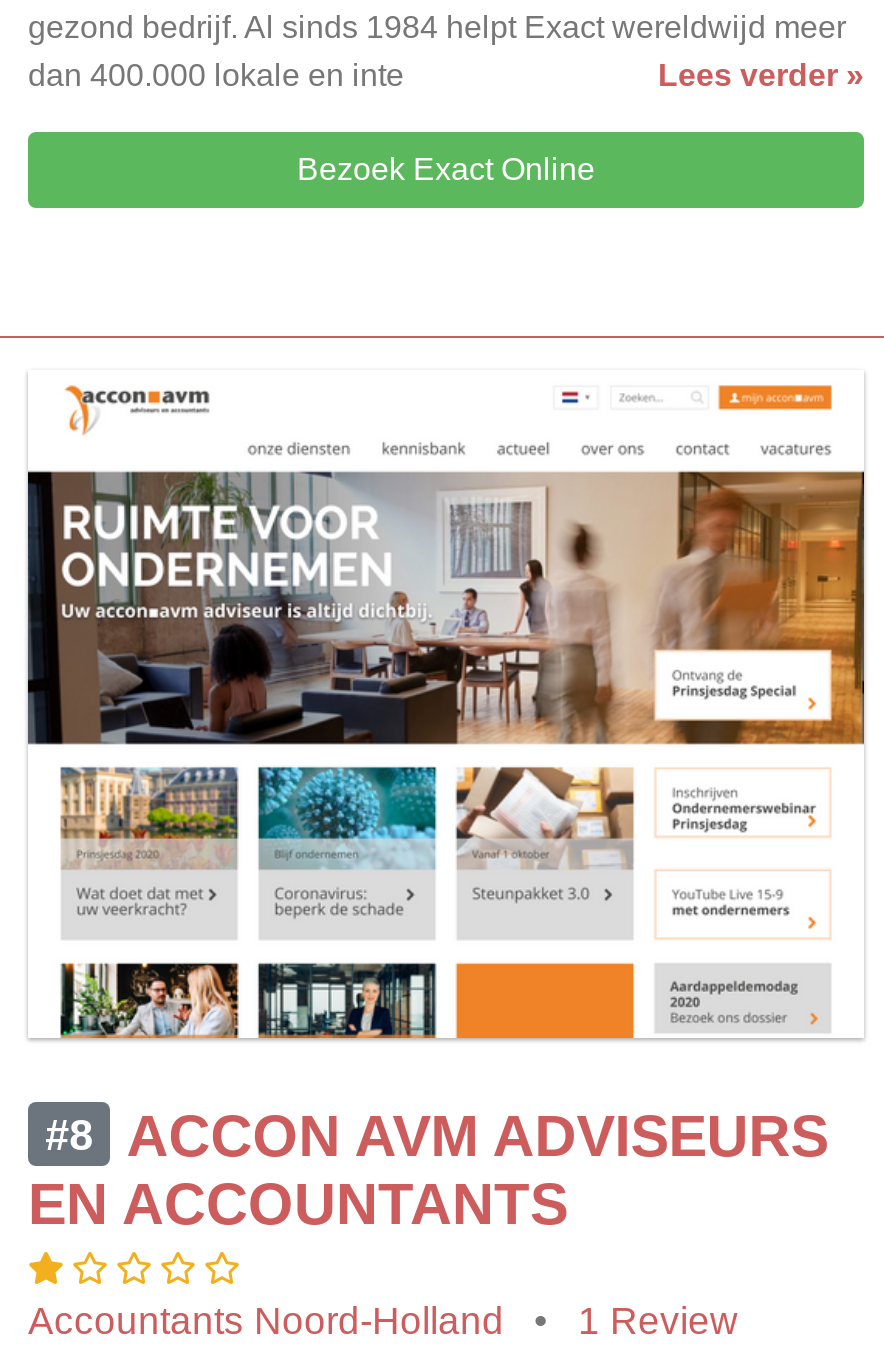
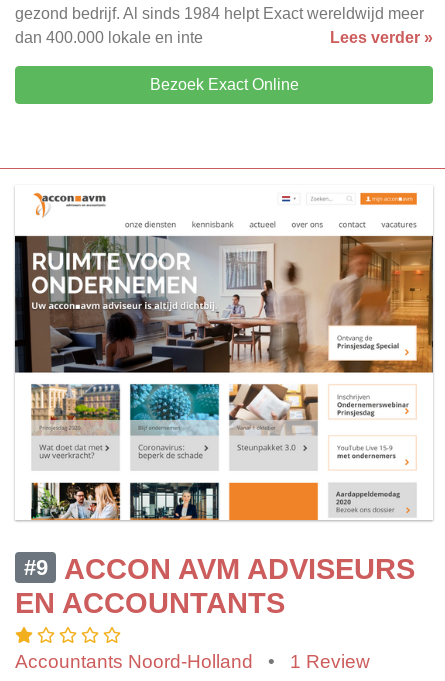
- #8 ACCON AVM ADVISEURS
+ #9 ACCON AVM ADVISEURS
